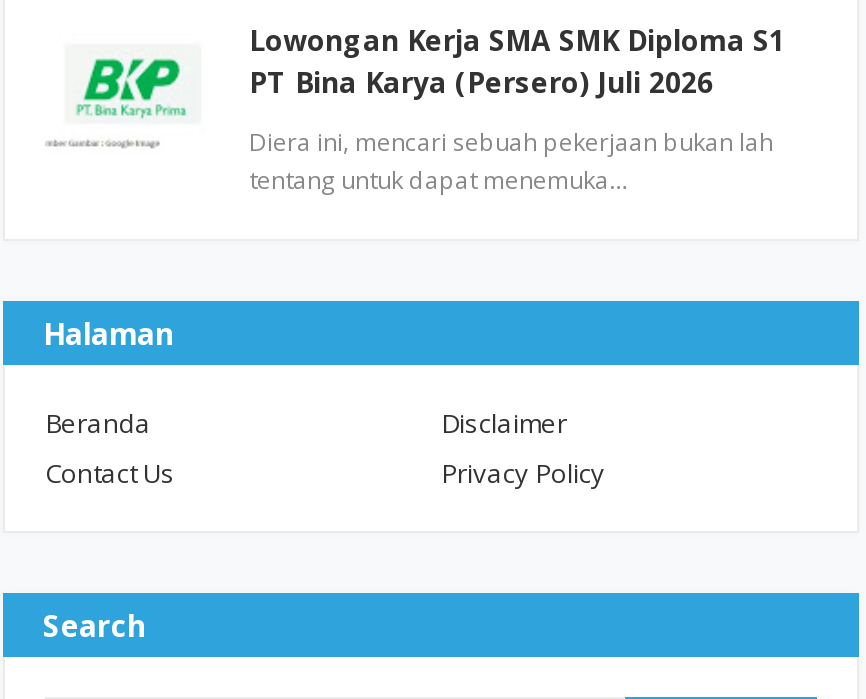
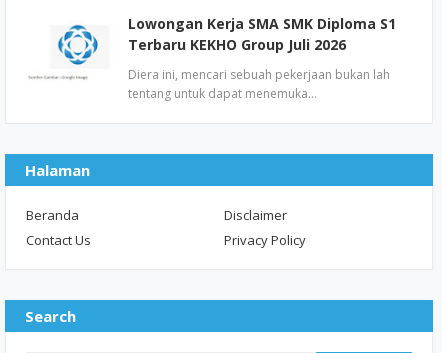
- [image]
- PT Bina Karya (Persero) Juli 2026
+ [image]
+ Terbaru KEKHO Group Juli 2026
